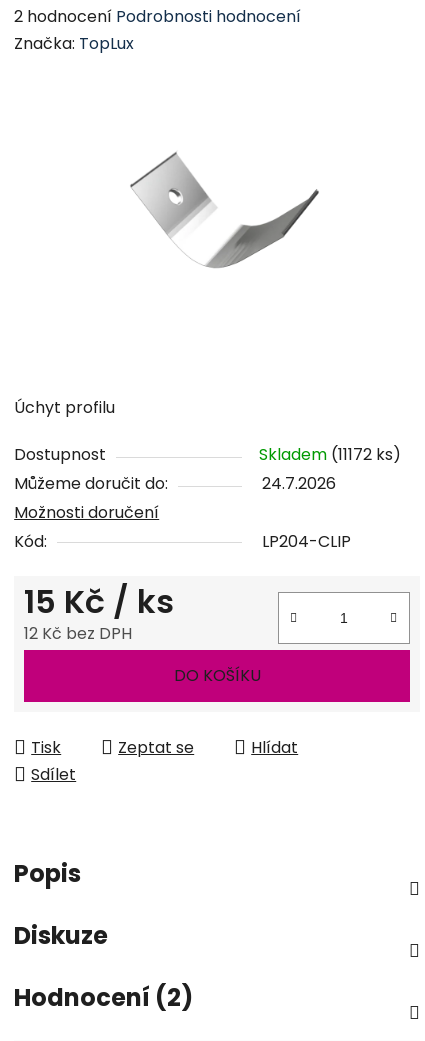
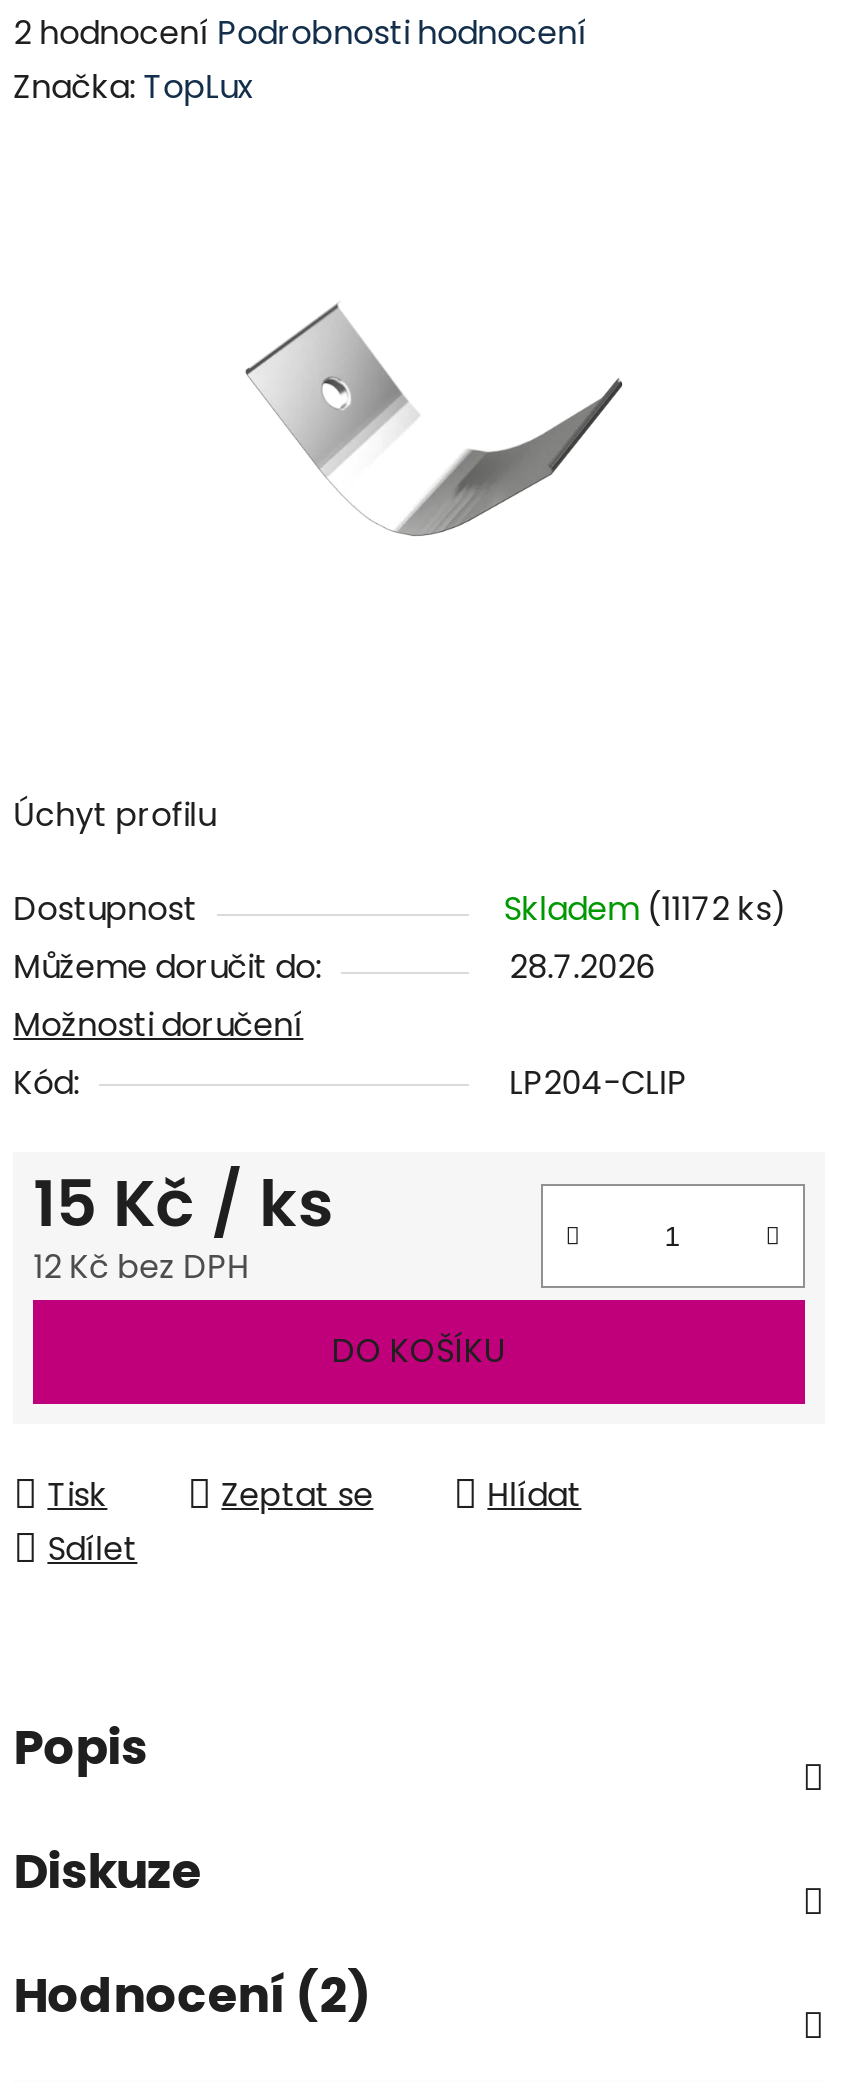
- 24.7.2026
+ 28.7.2026
